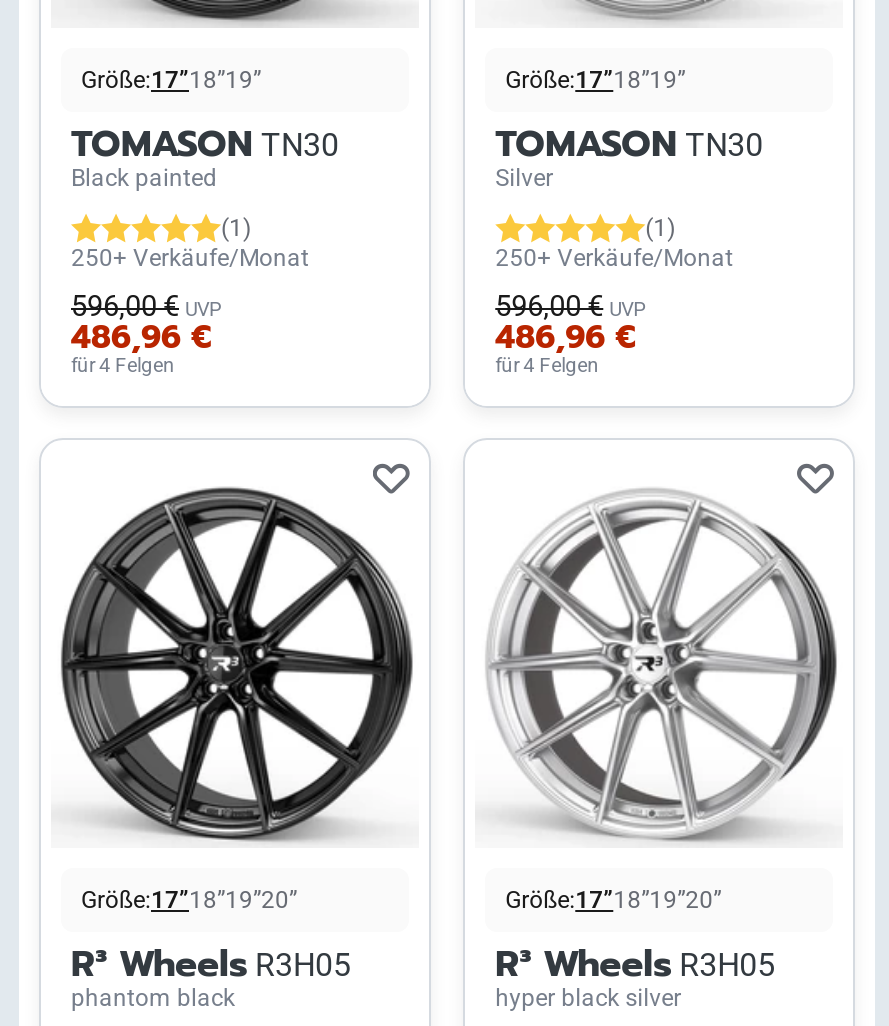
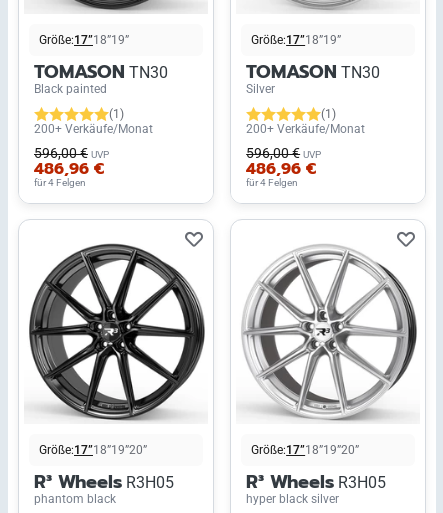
- 250+ Verkäufe/Monat
+ 200+ Verkäufe/Monat

- 250+ Verkäufe/Monat
+ 200+ Verkäufe/Monat
